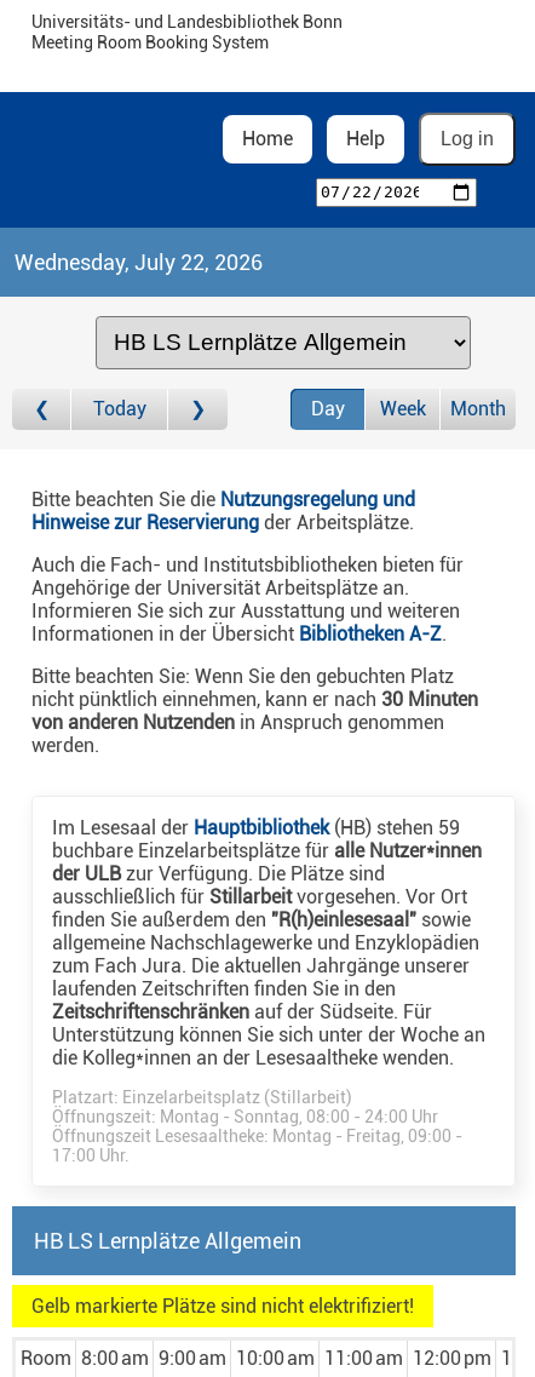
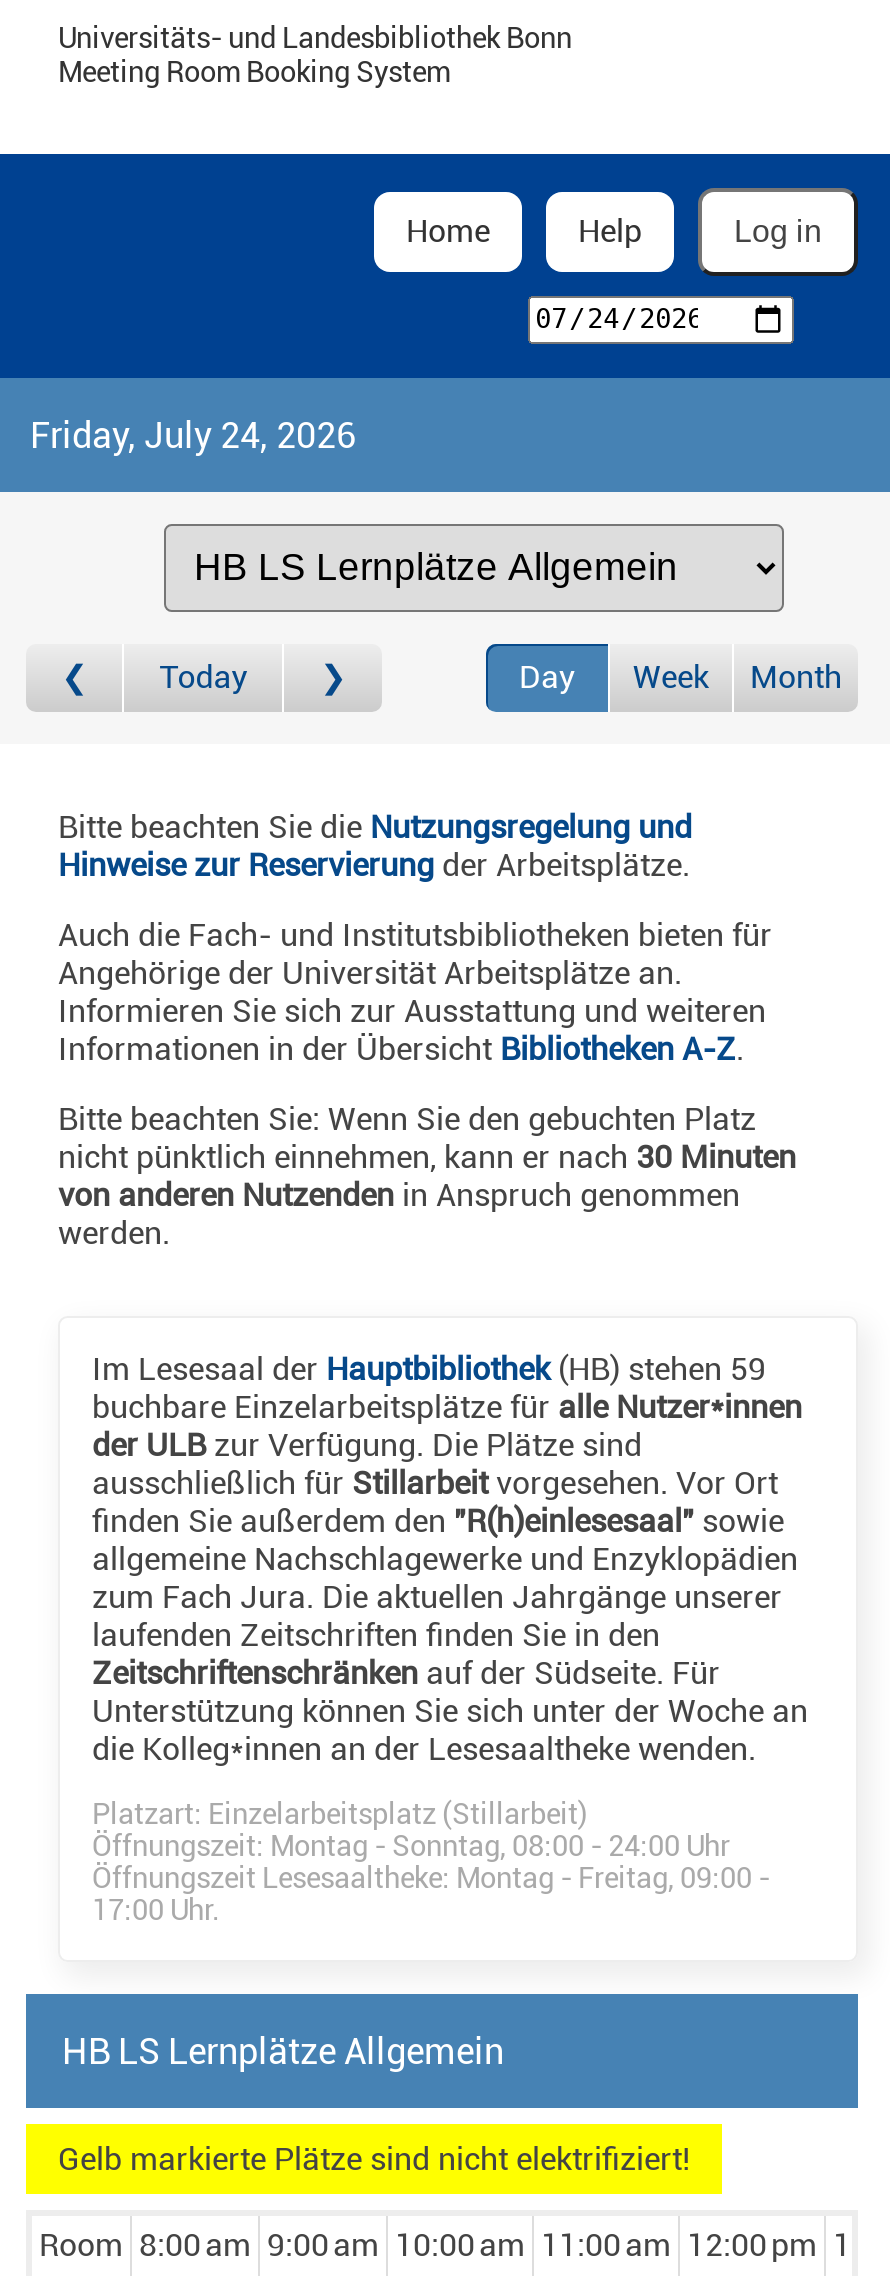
- Wednesday, July 22, 2026
+ Friday, July 24, 2026
